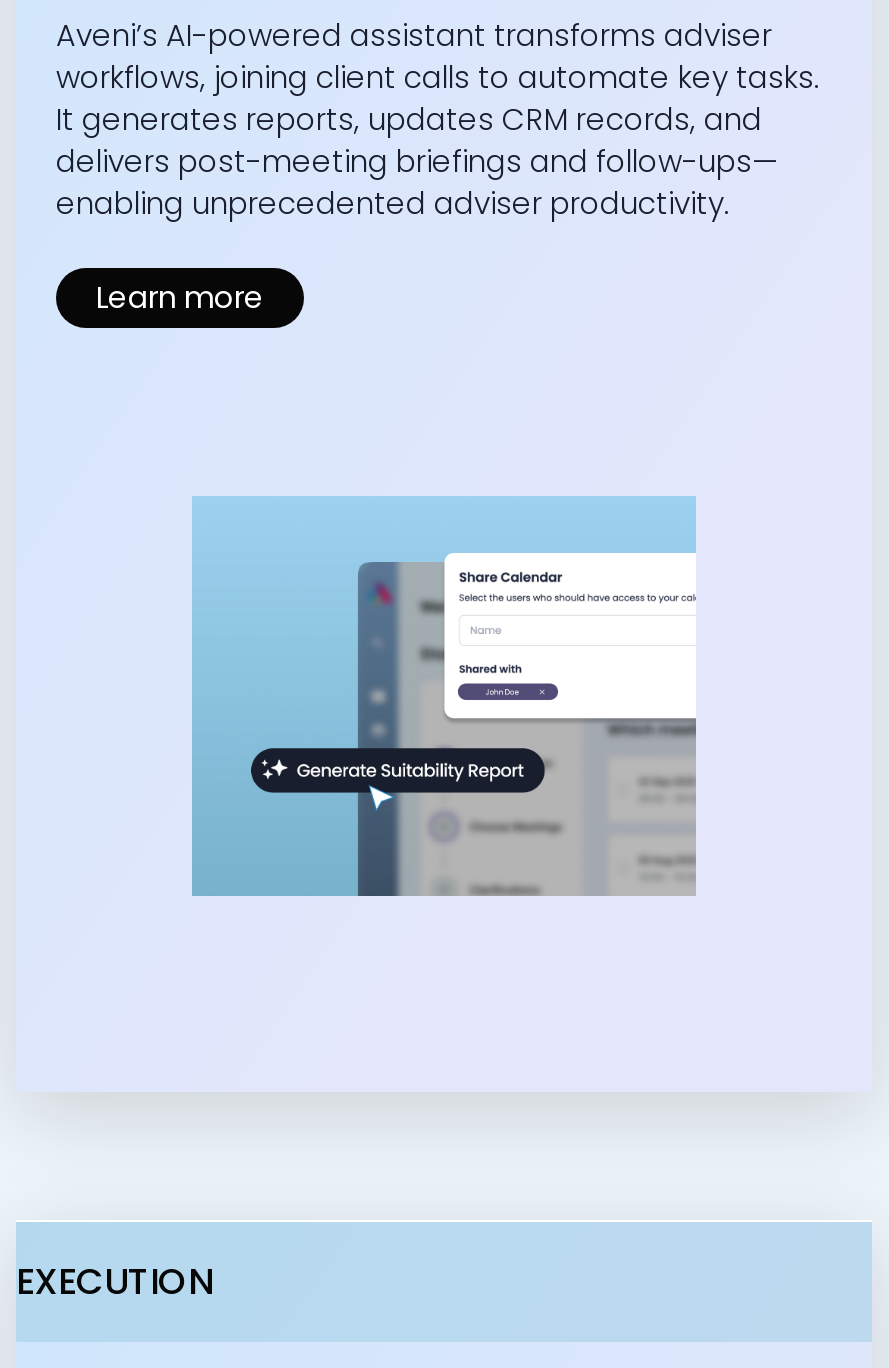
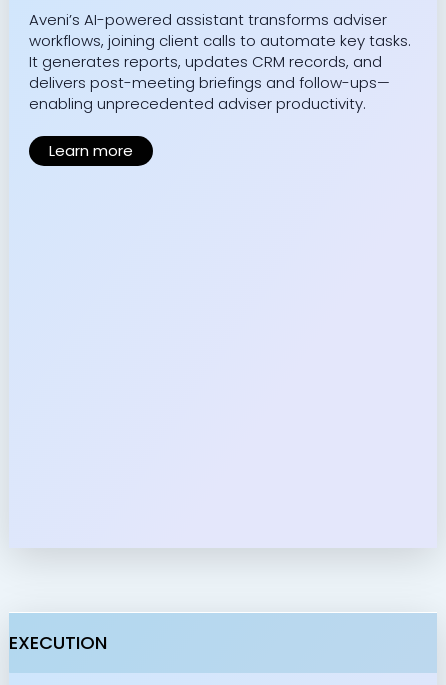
- [image]
